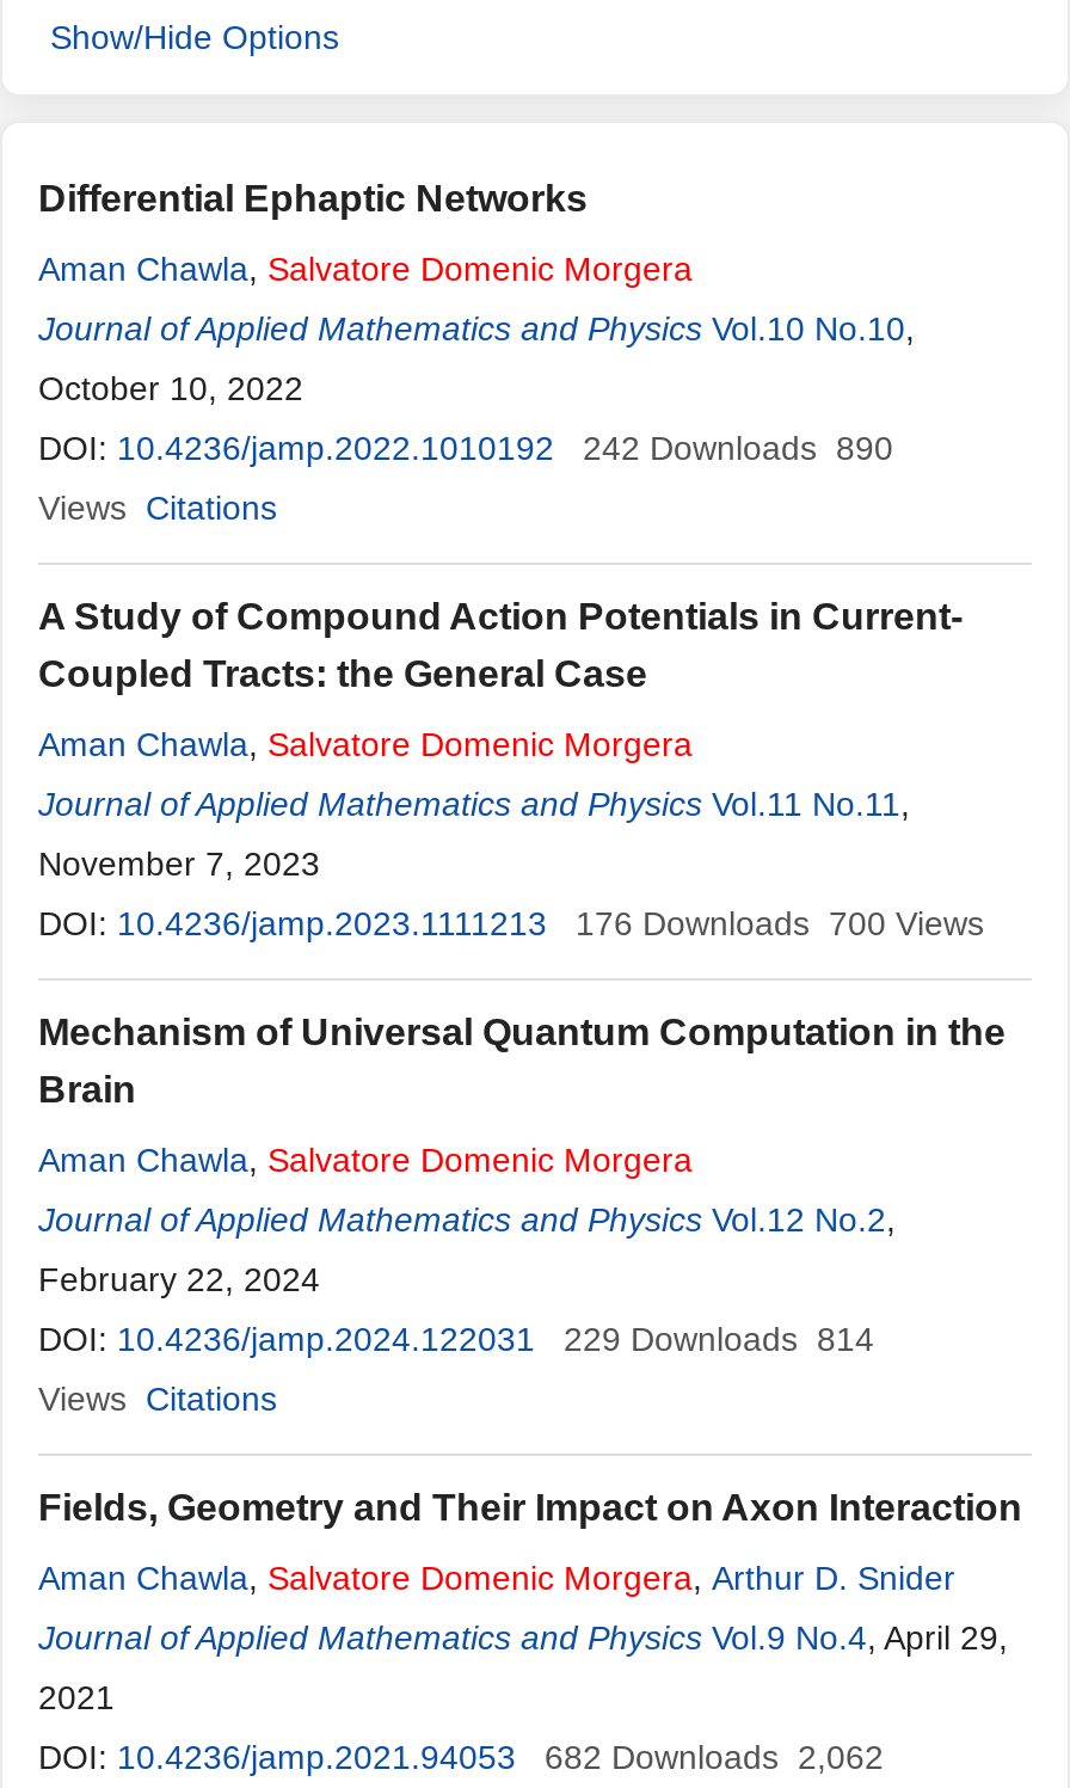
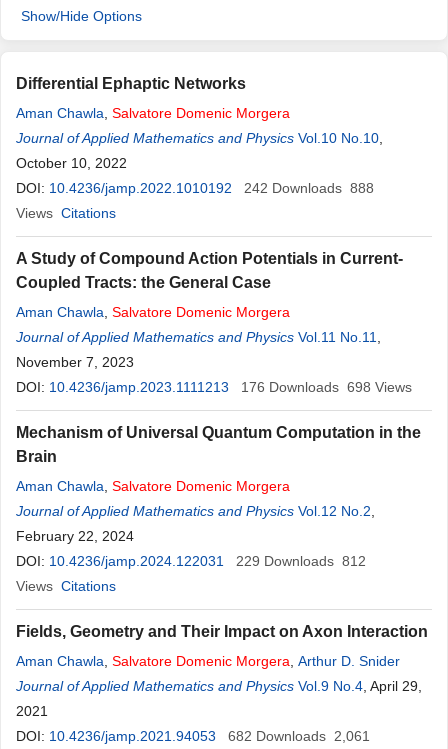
- DOI: 10.4236/jamp.2022.1010192 242 Downloads 890
+ DOI: 10.4236/jamp.2022.1010192 242 Downloads 888

- 176 Downloads 700 Views
+ 176 Downloads 698 Views

- DOI: 10.4236/jamp.2024.122031 229 Downloads 814
+ DOI: 10.4236/jamp.2024.122031 229 Downloads 812

- DOI: 10.4236/jamp.2021.94053 682 Downloads 2,062
+ DOI: 10.4236/jamp.2021.94053 682 Downloads 2,061
